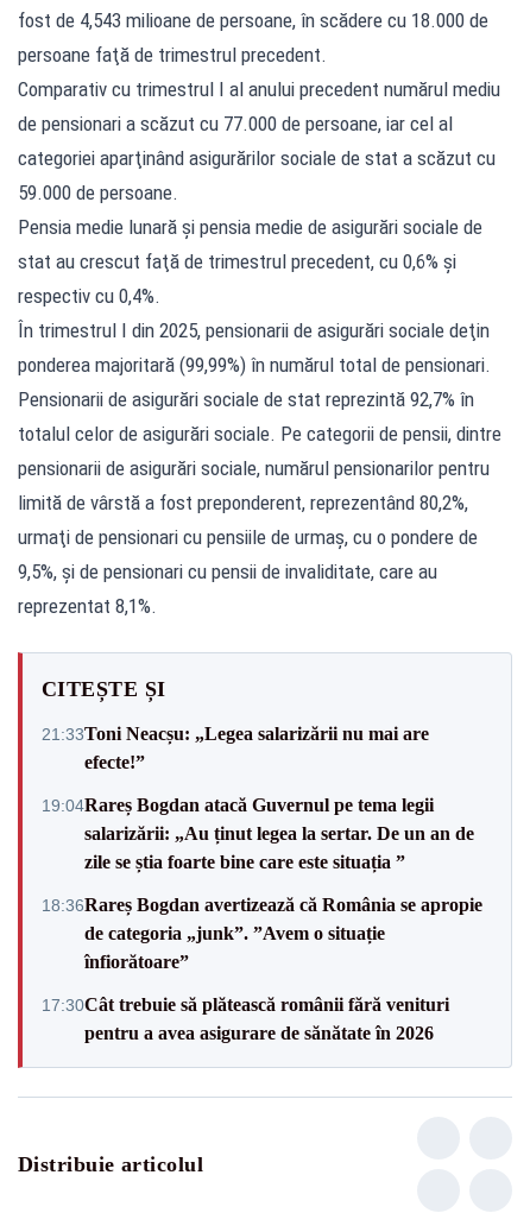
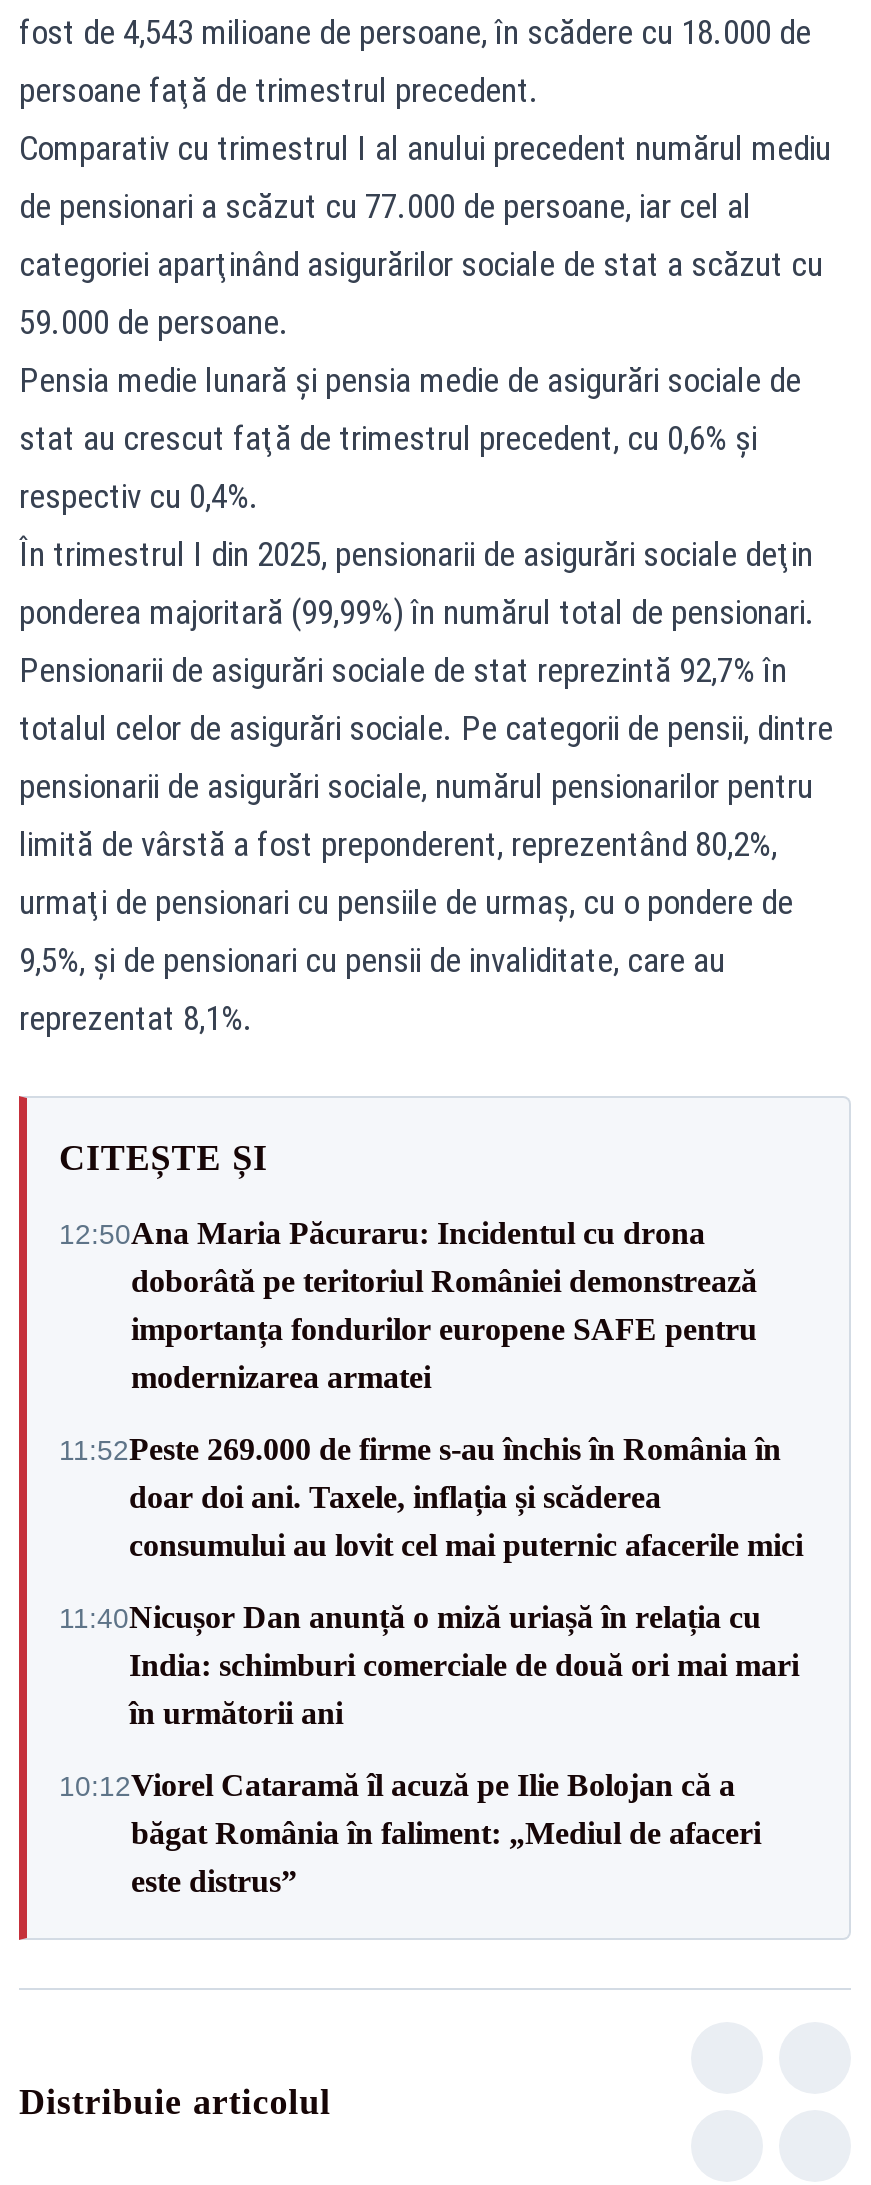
- 21:33Toni Neacșu: „Legea salarizării nu mai are
- efecte!”
+ 12:50Ana Maria Păcuraru: Incidentul cu drona
+ doborâtă pe teritoriul României demonstrează
+ importanța fondurilor europene SAFE pentru
+ modernizarea armatei

- 19:04Rareș Bogdan atacă Guvernul pe tema legii
- salarizării: „Au ținut legea la sertar. De un an de
- zile se știa foarte bine care este situația ”
+ 11:52Peste 269.000 de firme s-au închis în România în
+ doar doi ani. Taxele, inflația și scăderea
+ consumului au lovit cel mai puternic afacerile mici

- 18:36Rareș Bogdan avertizează că România se apropie
- de categoria „junk”. ”Avem o situație
- înfiorătoare”
+ 11:40Nicușor Dan anunță o miză uriașă în relația cu
+ India: schimburi comerciale de două ori mai mari
+ în următorii ani

- 17:30Cât trebuie să plătească românii fără venituri
- pentru a avea asigurare de sănătate în 2026
+ 10:12Viorel Cataramă îl acuză pe Ilie Bolojan că a
+ băgat România în faliment: „Mediul de afaceri
+ este distrus”
